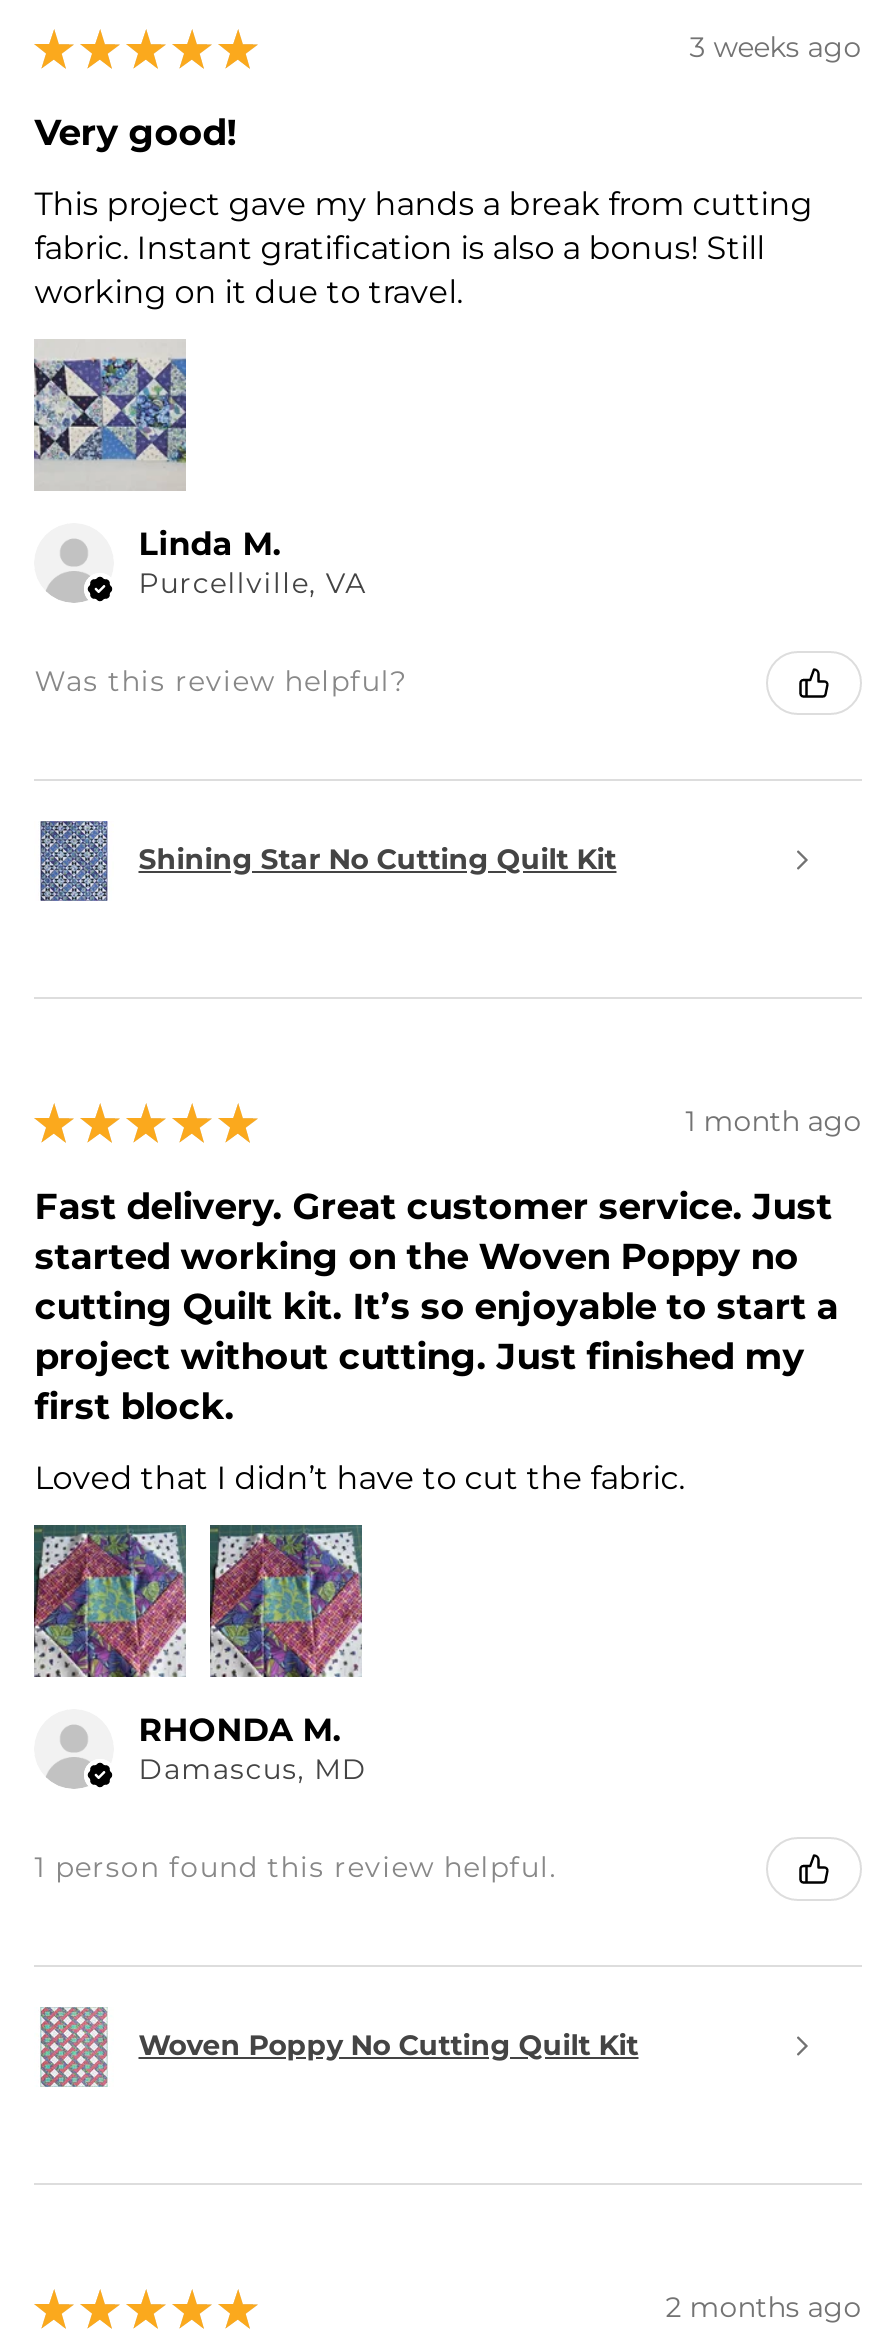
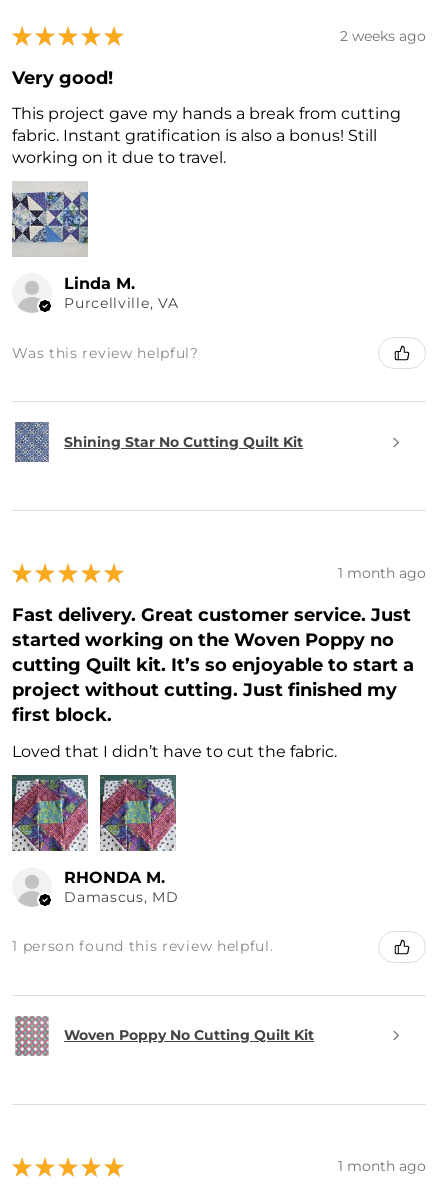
- 3 weeks ago
+ 2 weeks ago

- 2 months ago
+ 1 month ago
